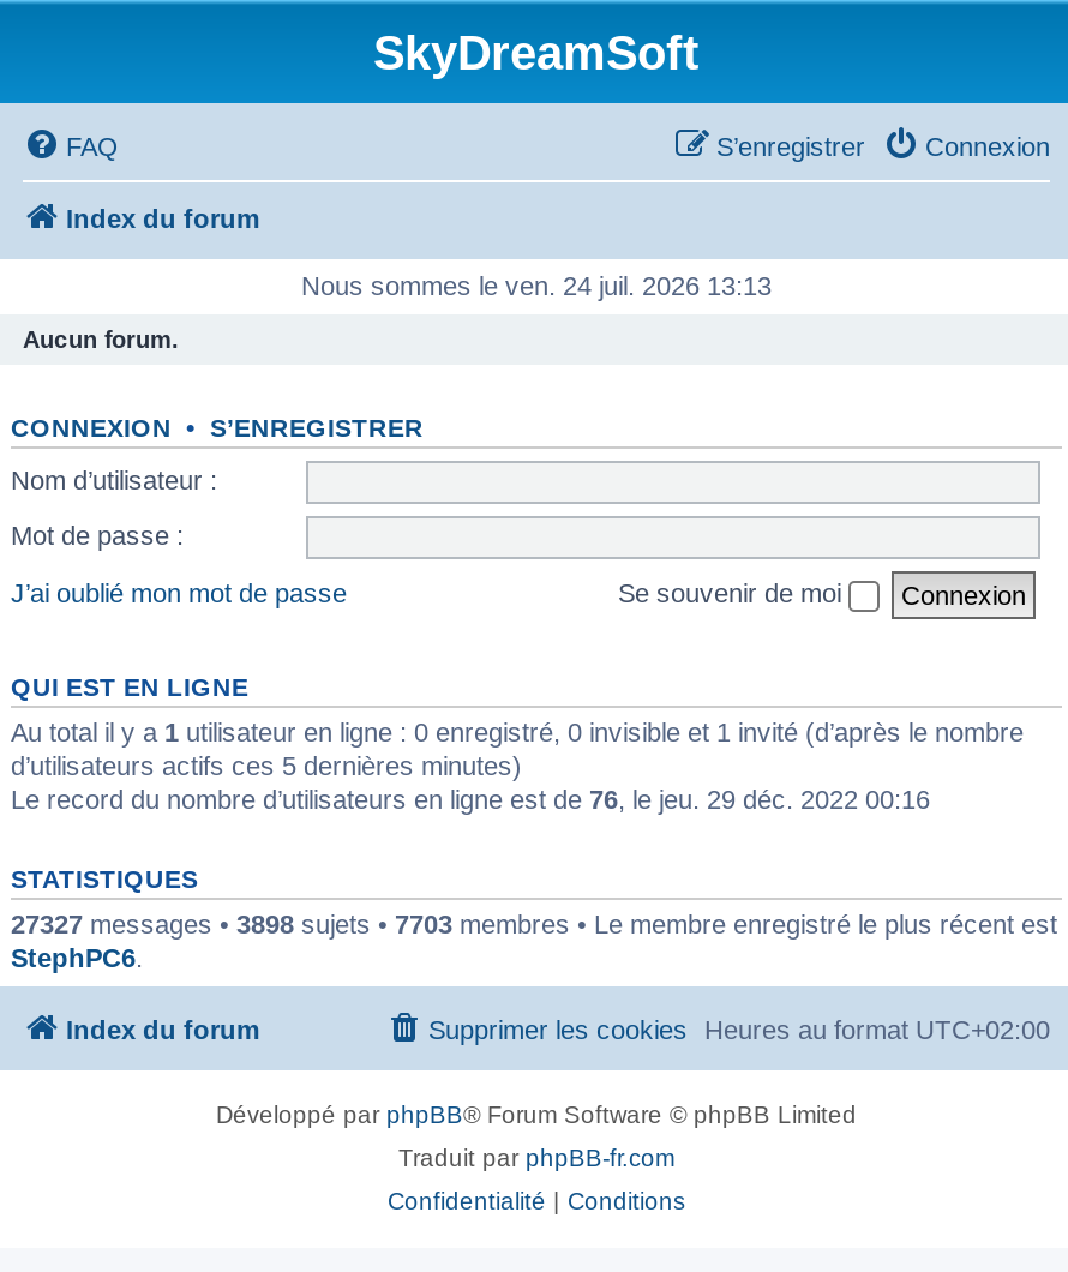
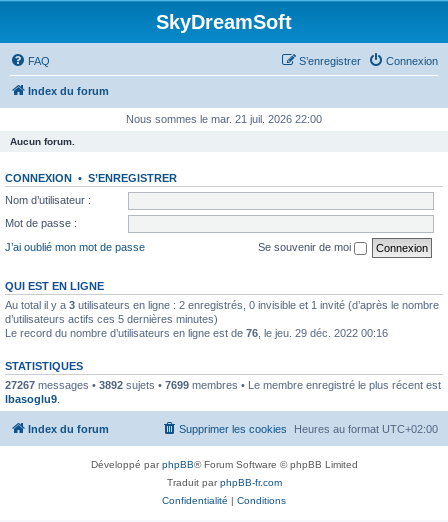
- Nous sommes le ven. 24 juil. 2026 13:13
+ Nous sommes le mar. 21 juil. 2026 22:00

- Au total il y a 1 utilisateur en ligne : 0 enregistré, 0 invisible et 1 invité (d’après le nombre
+ Au total il y a 3 utilisateurs en ligne : 2 enregistrés, 0 invisible et 1 invité (d’après le nombre

- 27327 messages • 3898 sujets • 7703 membres • Le membre enregistré le plus récent est
- StephPC6.
+ 27267 messages • 3892 sujets • 7699 membres • Le membre enregistré le plus récent est
+ lbasoglu9.
